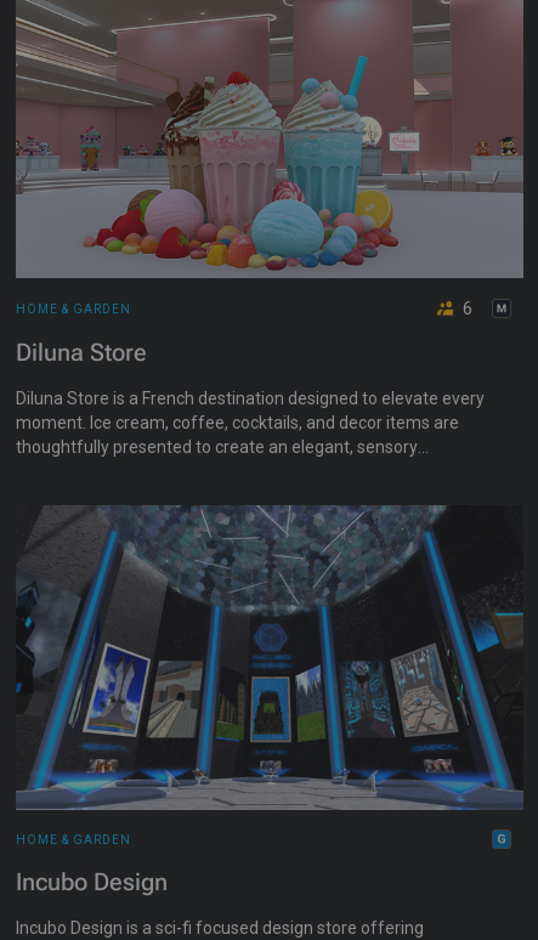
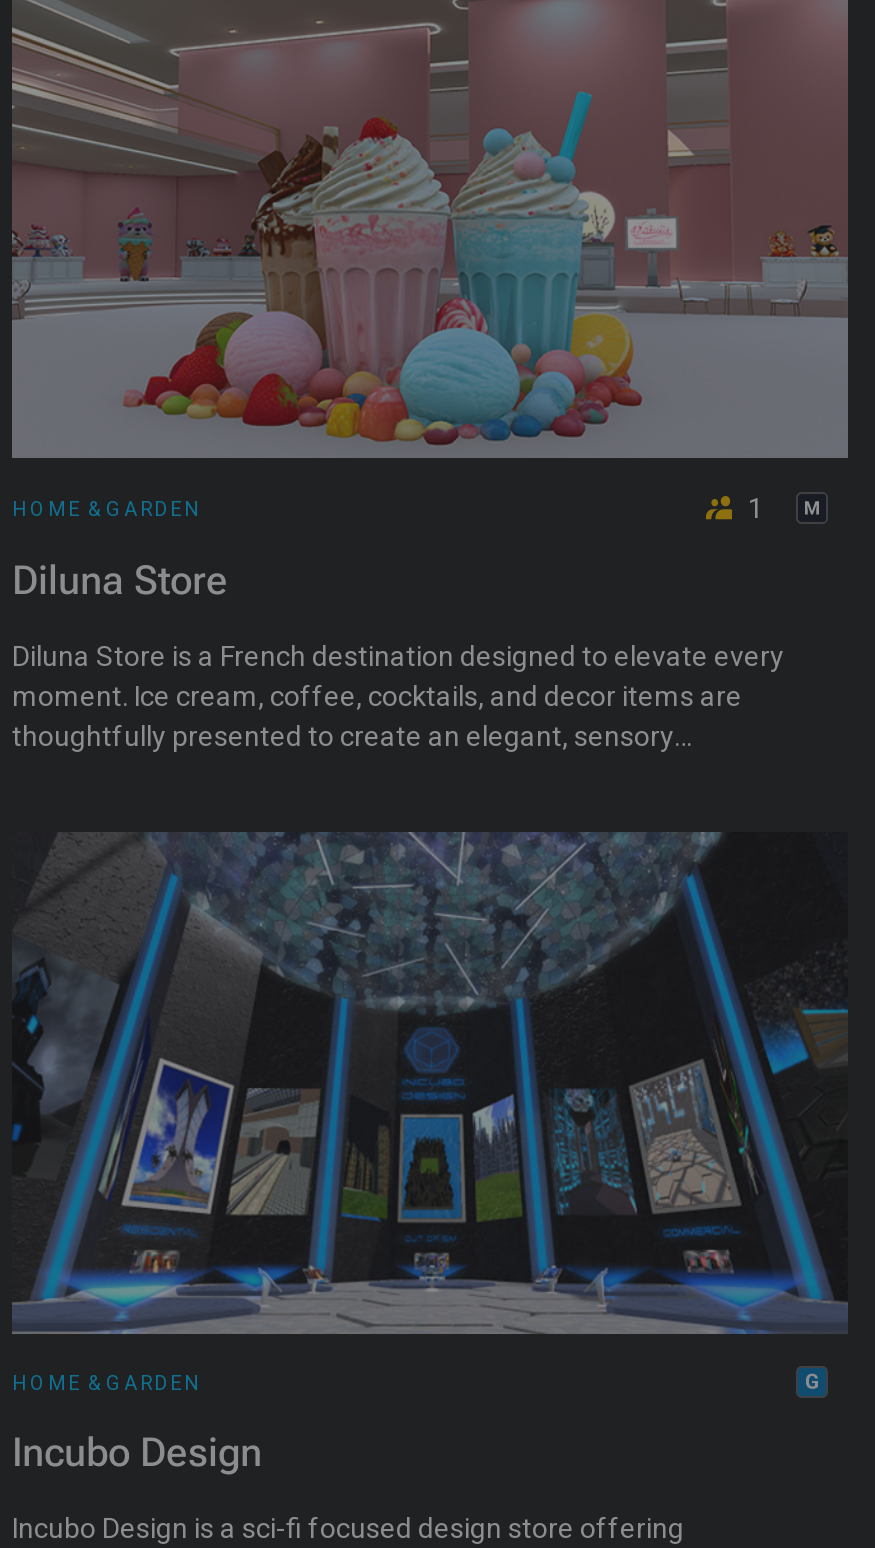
- 6
+ 1
